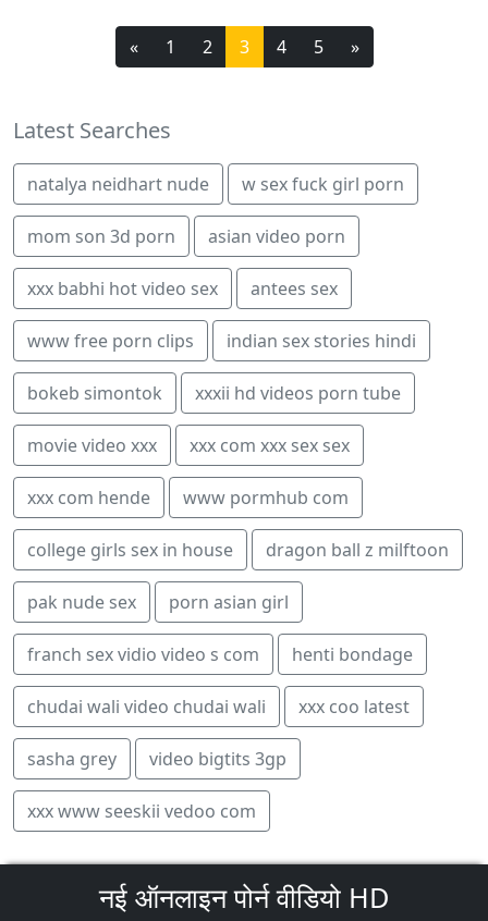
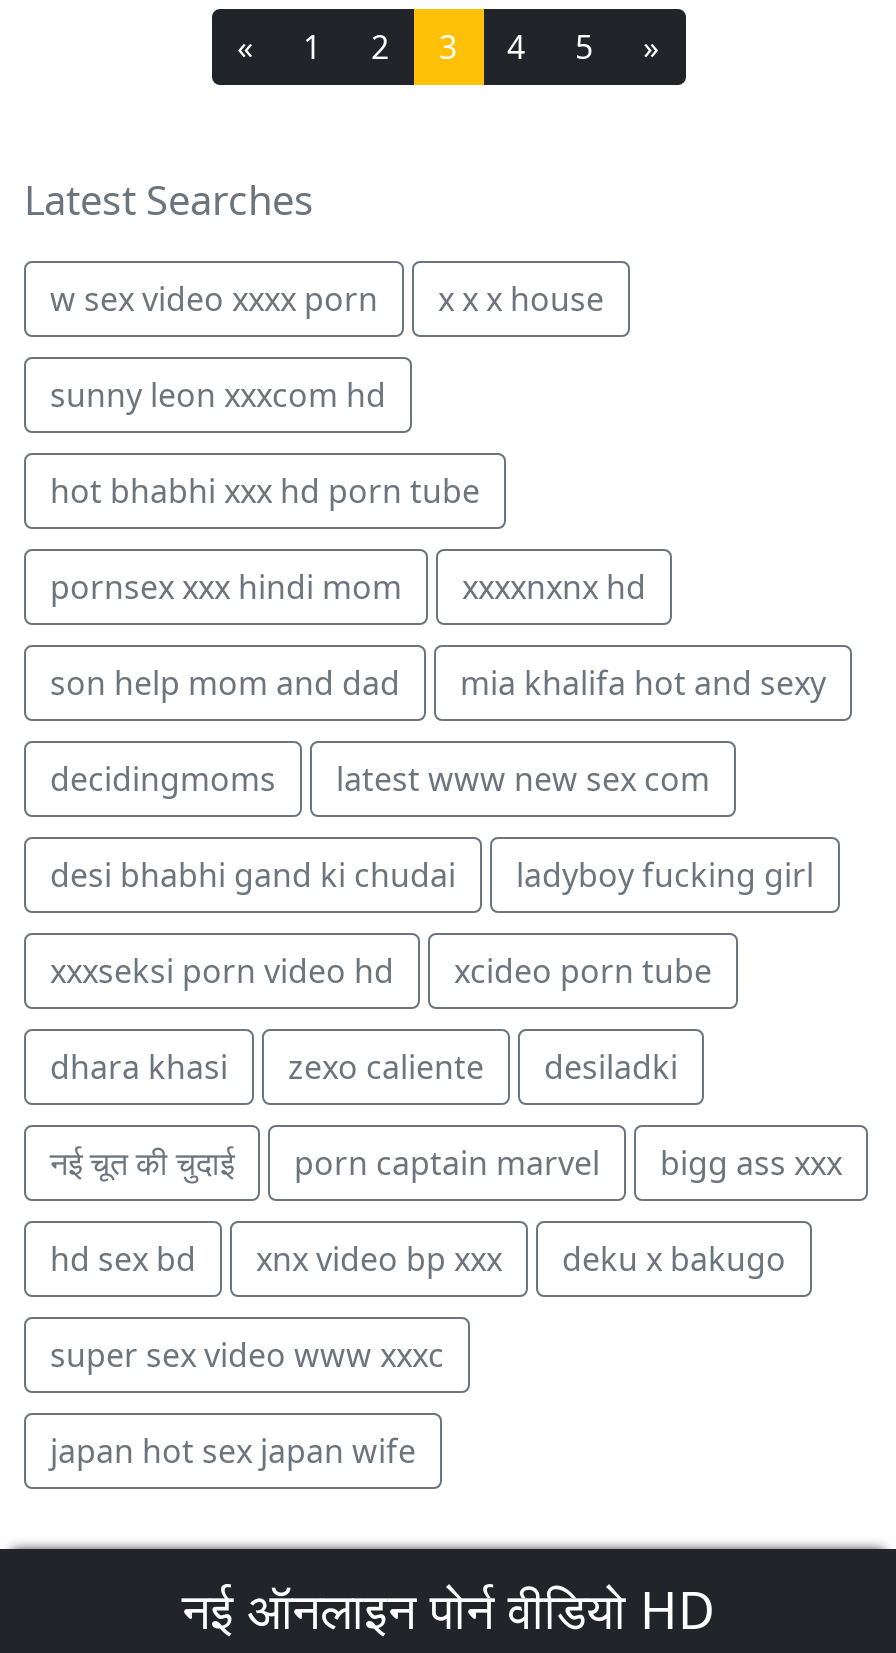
- natalya neidhart nude
- w sex fuck girl porn
+ w sex video xxxx porn
+ x x x house

- mom son 3d porn
- asian video porn
+ sunny leon xxxcom hd

- xxx babhi hot video sex
- antees sex
+ hot bhabhi xxx hd porn tube

- www free porn clips
- indian sex stories hindi
+ pornsex xxx hindi mom
+ xxxxnxnx hd

- bokeb simontok
- xxxii hd videos porn tube
+ son help mom and dad
+ mia khalifa hot and sexy

- movie video xxx
- xxx com xxx sex sex
+ decidingmoms
+ latest www new sex com

- xxx com hende
- www pormhub com
+ desi bhabhi gand ki chudai
+ ladyboy fucking girl

- college girls sex in house
- dragon ball z milftoon
+ xxxseksi porn video hd
+ xcideo porn tube

- pak nude sex
- porn asian girl
+ dhara khasi
+ zexo caliente
+ desiladki

- franch sex vidio video s com
- henti bondage
+ नई चूत की चुदाई
+ porn captain marvel
+ bigg ass xxx

- chudai wali video chudai wali
- xxx coo latest
+ hd sex bd
+ xnx video bp xxx
+ deku x bakugo

- sasha grey
- video bigtits 3gp
+ super sex video www xxxc

- xxx www seeskii vedoo com
+ japan hot sex japan wife
